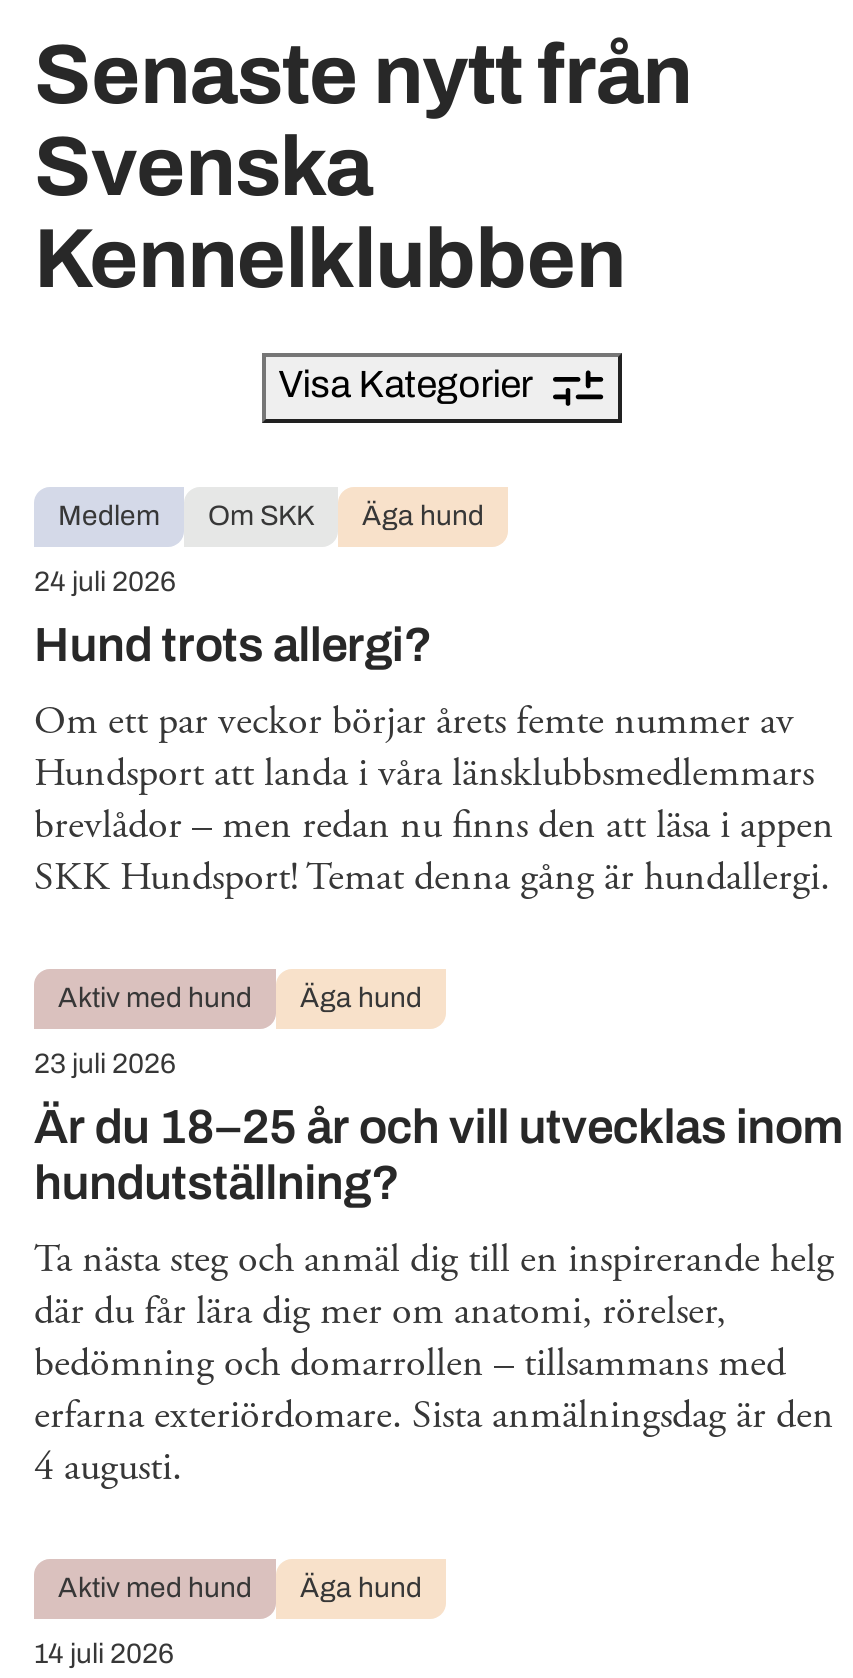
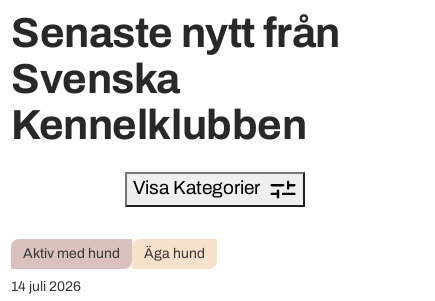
- Medlem
- Om SKK
- Äga hund
- 24 juli 2026
- Om ett par veckor börjar årets femte nummer av
- Hundsport att landa i våra länsklubbsmedlemmars
- brevlådor – men redan nu finns den att läsa i appen
- SKK Hundsport! Temat denna gång är hundallergi.

- Hund trots allergi?

- Aktiv med hund
- Äga hund
- 23 juli 2026

- Är du 18–25 år och vill utvecklas inom
- hundutställning?

- Ta nästa steg och anmäl dig till en inspirerande helg
- där du får lära dig mer om anatomi, rörelser,
- bedömning och domarrollen – tillsammans med
- erfarna exteriördomare. Sista anmälningsdag är den
- 4 augusti.
